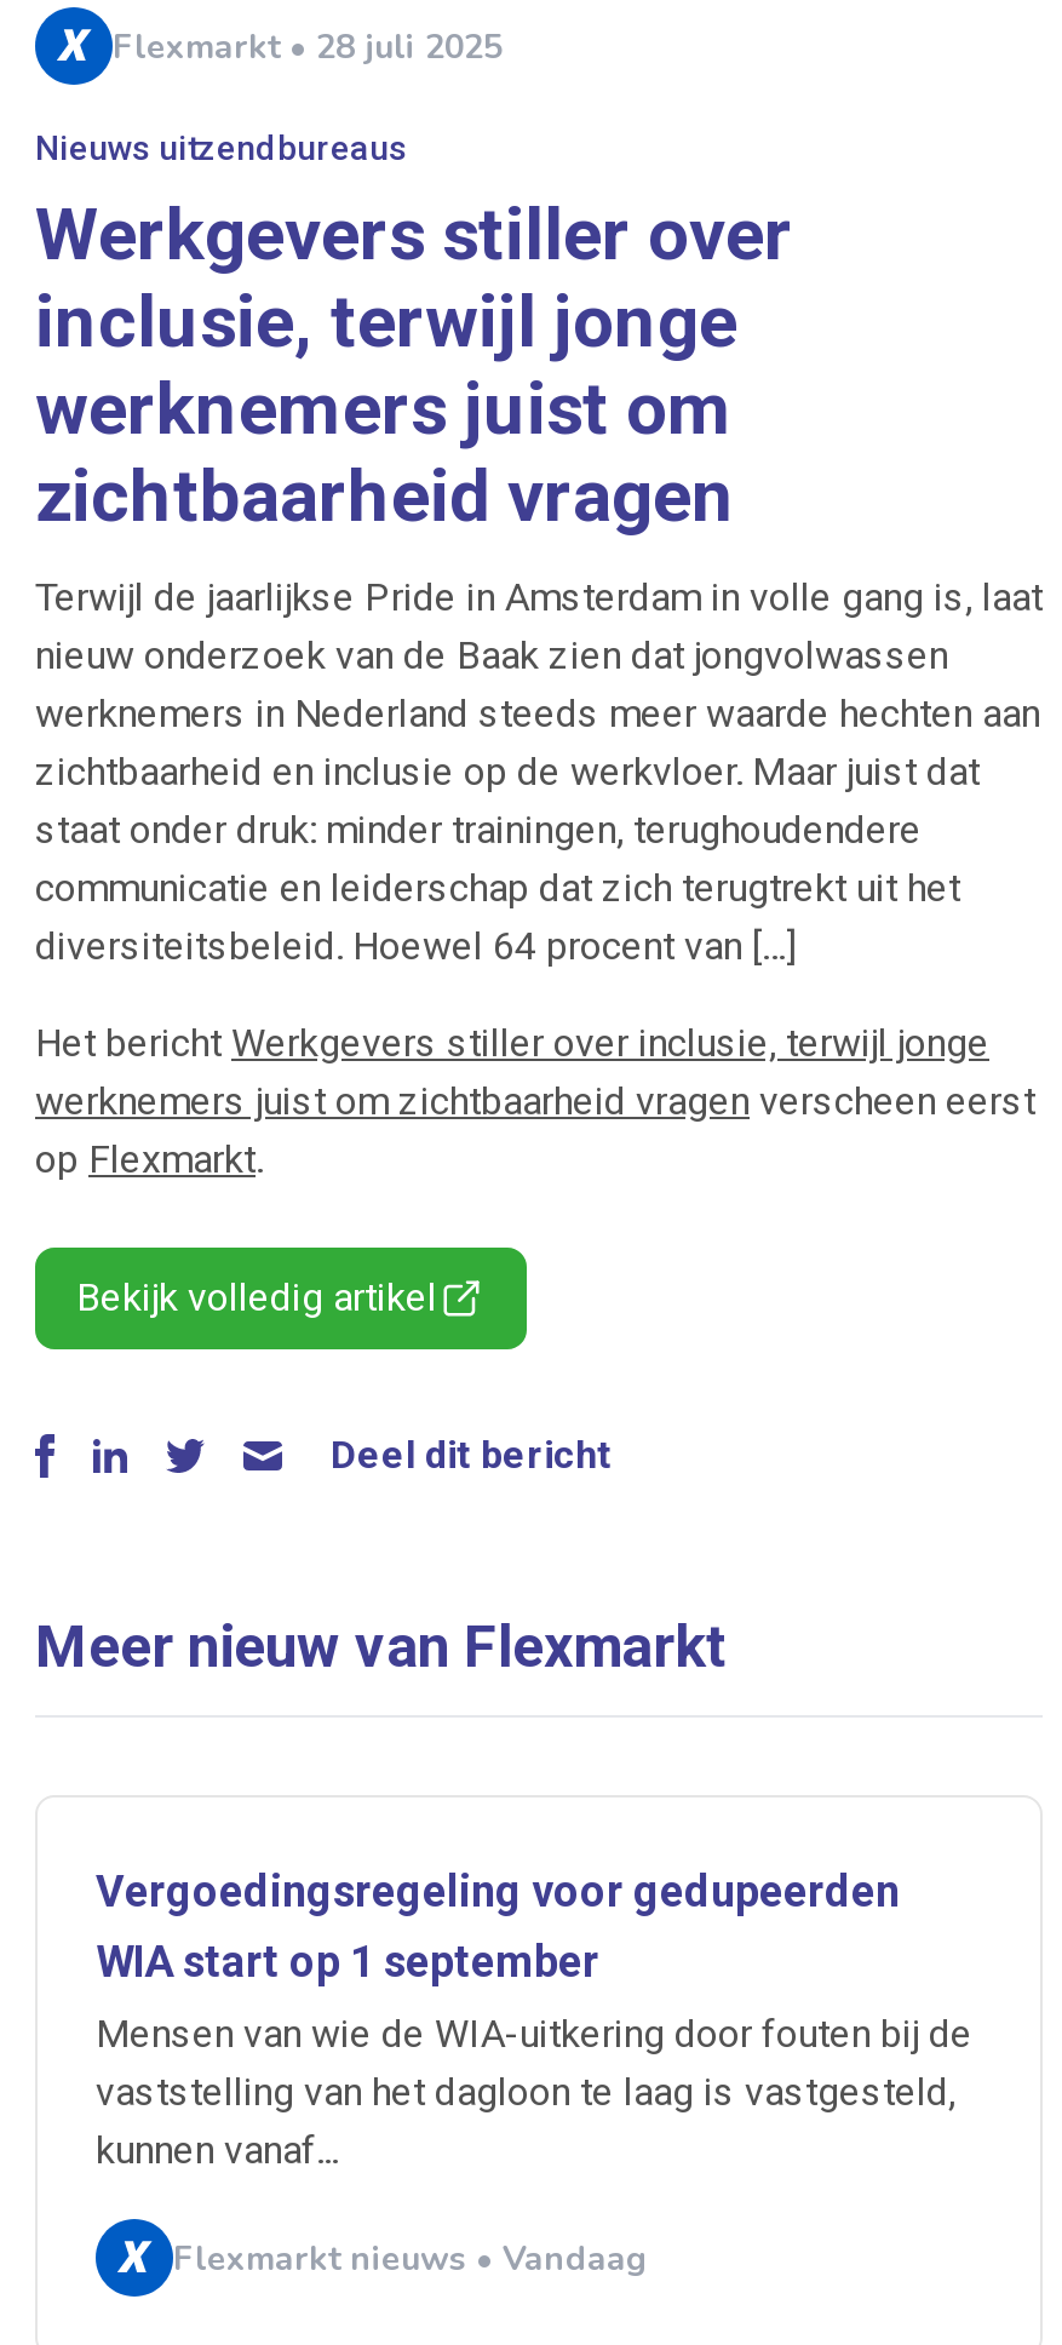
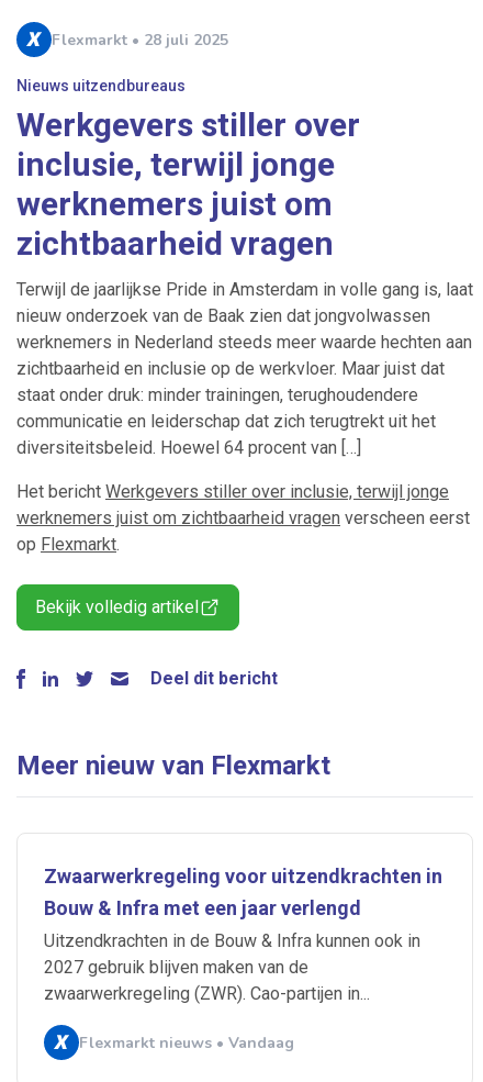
- Vergoedingsregeling voor gedupeerden
- WIA start op 1 september
+ Zwaarwerkregeling voor uitzendkrachten in
+ Bouw & Infra met een jaar verlengd

- Mensen van wie de WIA-uitkering door fouten bij de
- vaststelling van het dagloon te laag is vastgesteld,
- kunnen vanaf...
+ Uitzendkrachten in de Bouw & Infra kunnen ook in
+ 2027 gebruik blijven maken van de
+ zwaarwerkregeling (ZWR). Cao-partijen in...
